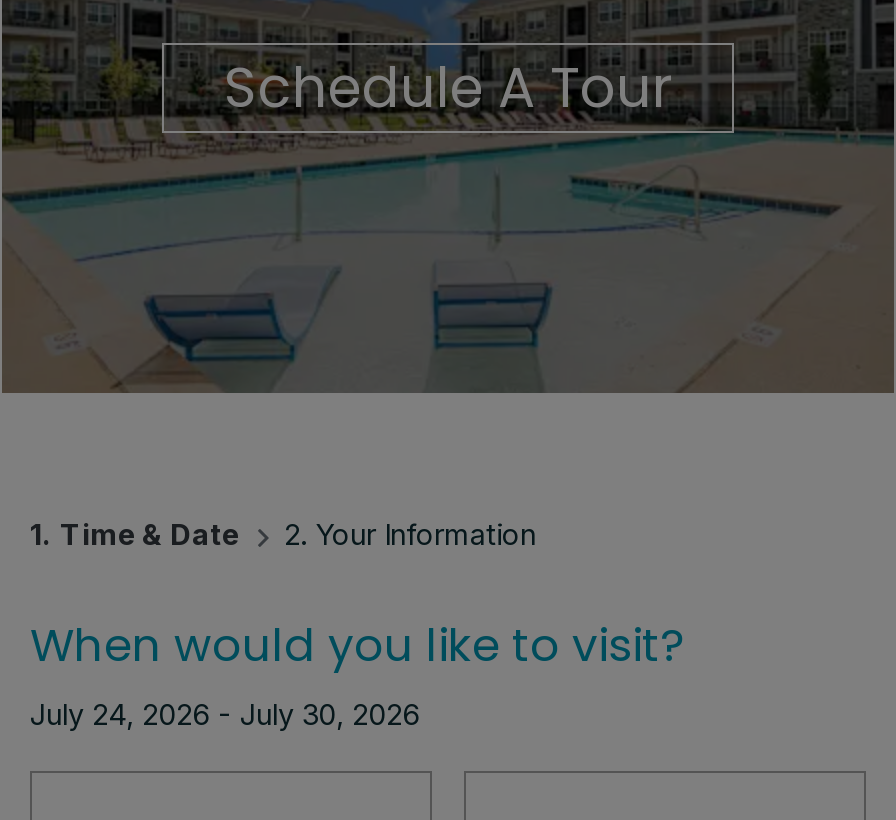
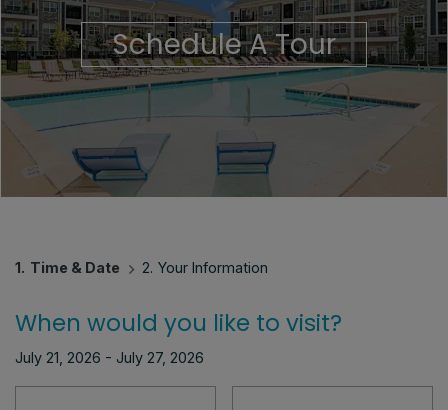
- July 24, 2026 - July 30, 2026
+ July 21, 2026 - July 27, 2026
